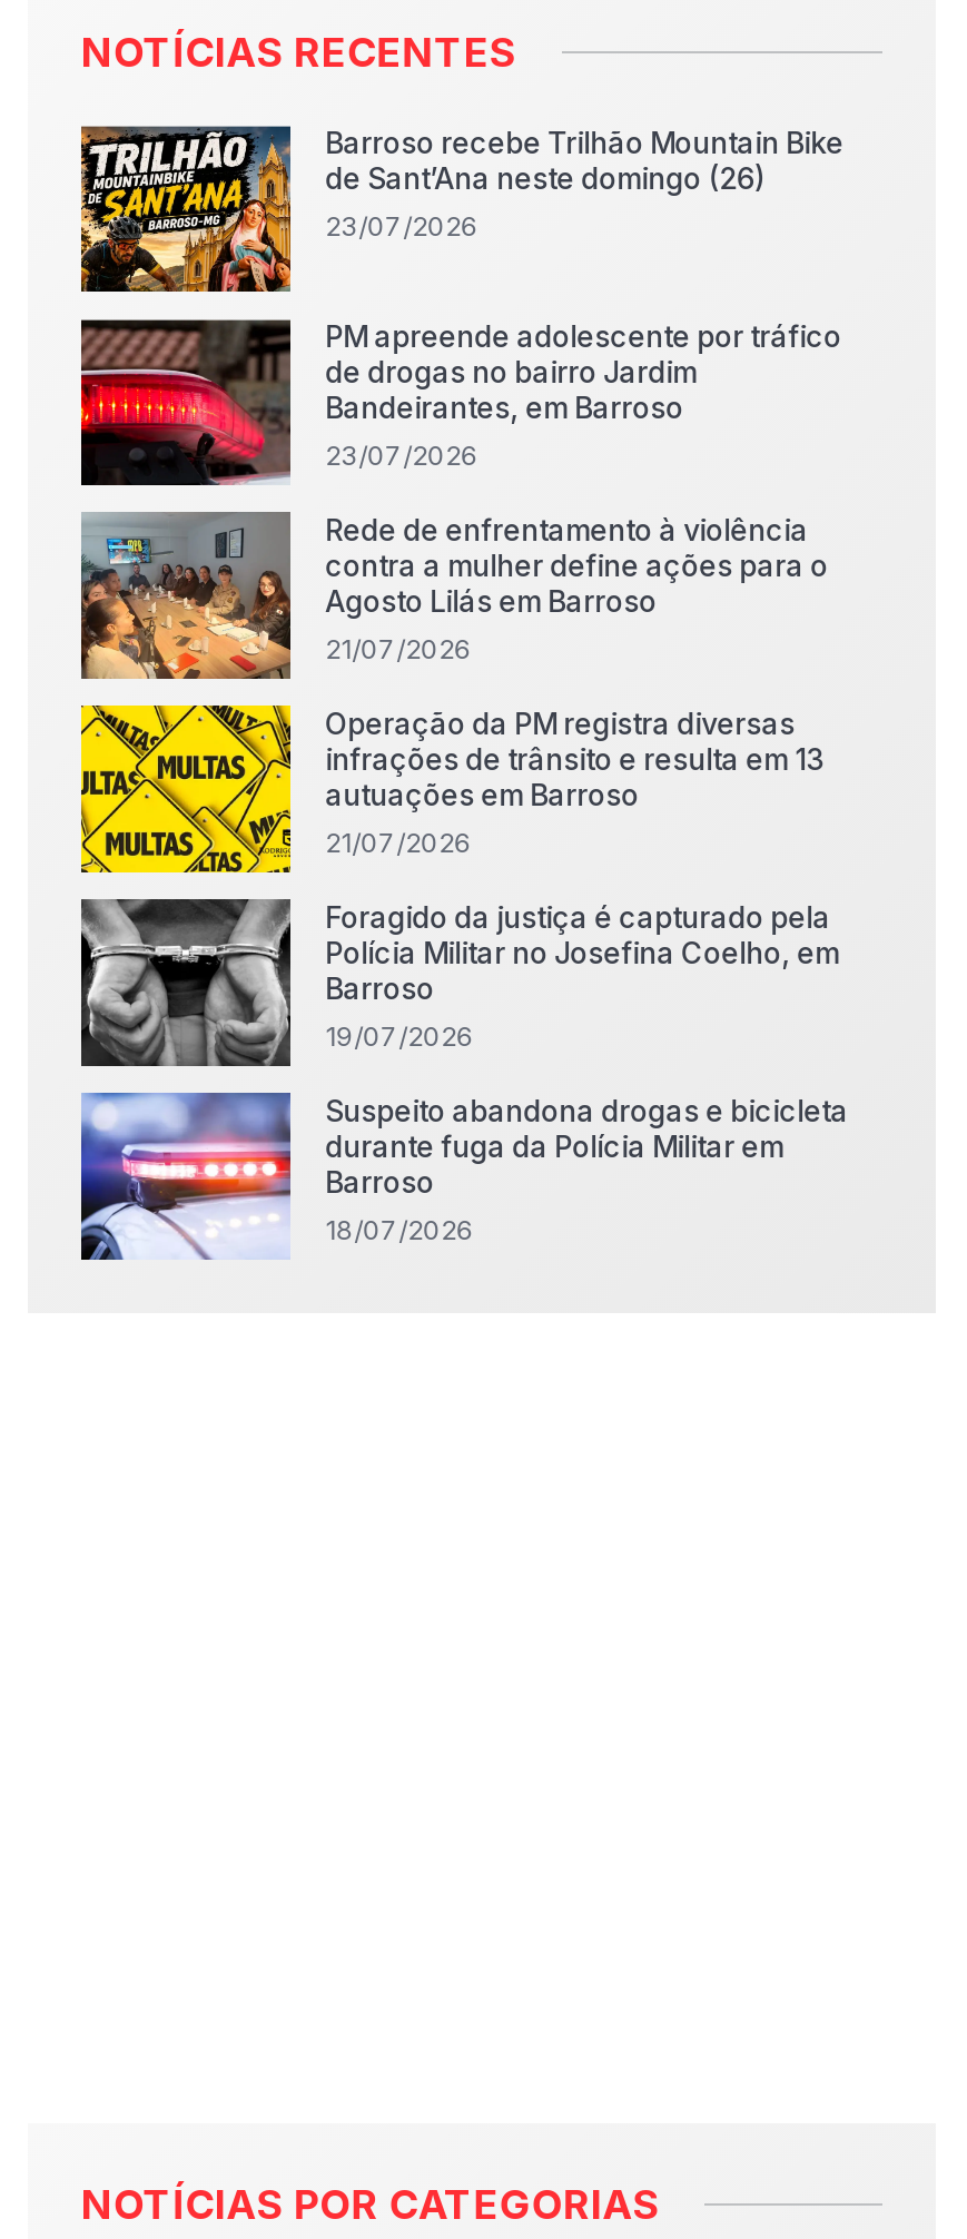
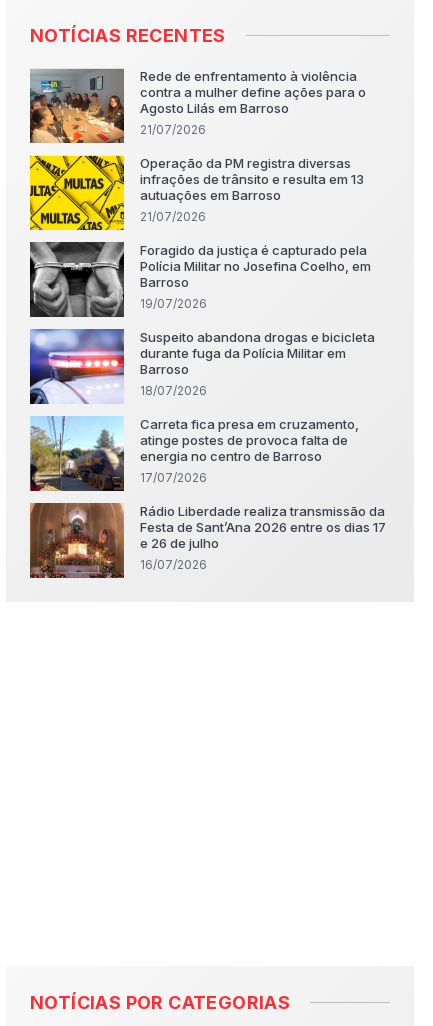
- [image]
- Barroso recebe Trilhão Mountain Bike
- de Sant’Ana neste domingo (26)
- 23/07/2026
- PM apreende adolescente por tráfico
- de drogas no bairro Jardim
- Bandeirantes, em Barroso
- 23/07/2026

- [image]

moved up: [image] | Rede de enfrentamento à violência | contra a mulher define ações para o | ... | Barroso | 18/07/2026

+ [image]

+ [image]
+ Carreta fica presa em cruzamento,
+ atinge postes de provoca falta de
+ energia no centro de Barroso
+ 17/07/2026
+ Rádio Liberdade realiza transmissão da
+ Festa de Sant’Ana 2026 entre os dias 17
+ e 26 de julho
+ 16/07/2026
